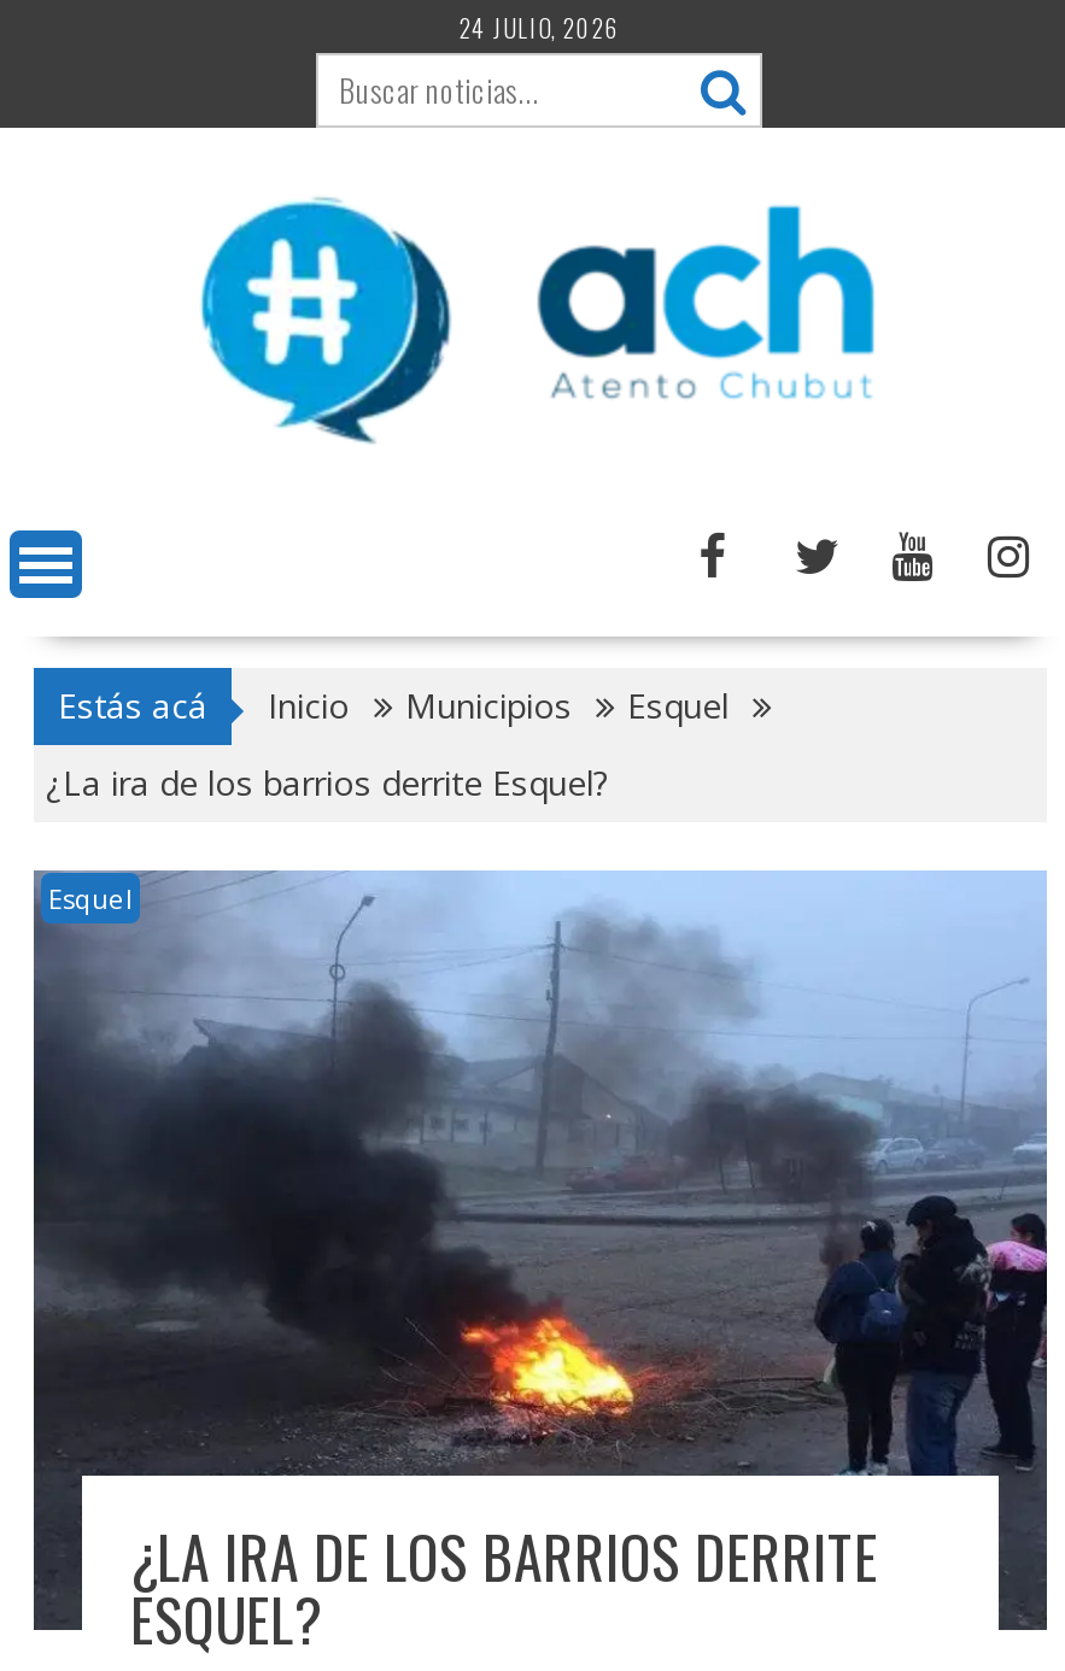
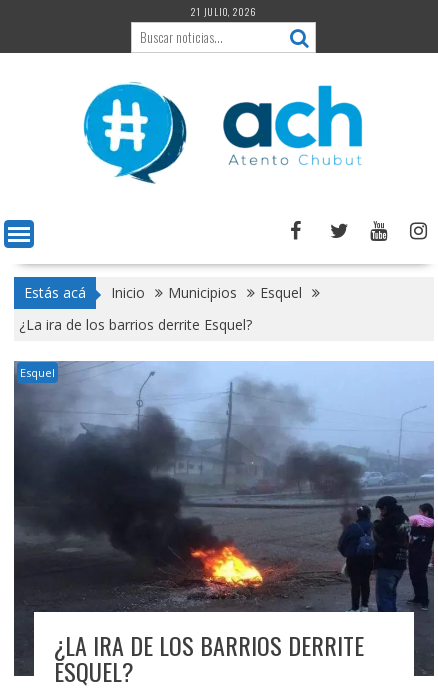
- 24 JULIO, 2026
+ 21 JULIO, 2026
